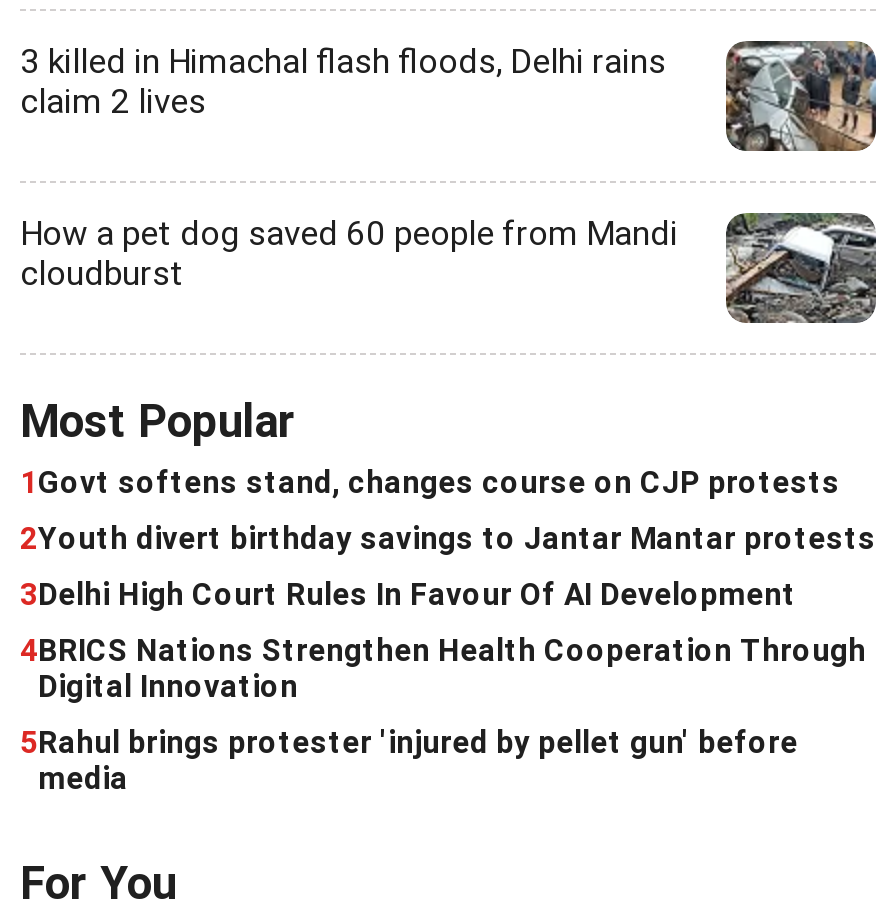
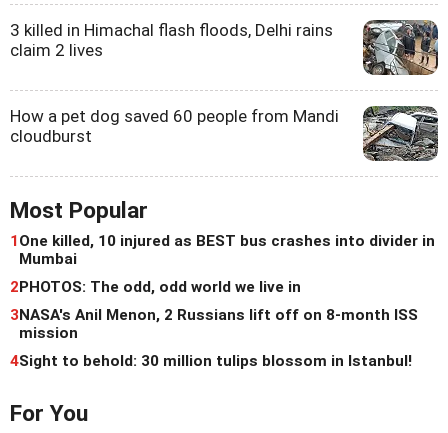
- 1 Govt softens stand, changes course on CJP protests
- 2Youth divert birthday savings to Jantar Mantar protests
- 3Delhi High Court Rules In Favour Of AI Development
- 4BRICS Nations Strengthen Health Cooperation Through
- Digital Innovation
- 5Rahul brings protester 'injured by pellet gun' before
- media
+ 1 One killed, 10 injured as BEST bus crashes into divider in
+ Mumbai
+ 2PHOTOS: The odd, odd world we live in
+ 3NASA's Anil Menon, 2 Russians lift off on 8-month ISS
+ mission
+ 4Sight to behold: 30 million tulips blossom in Istanbul!
